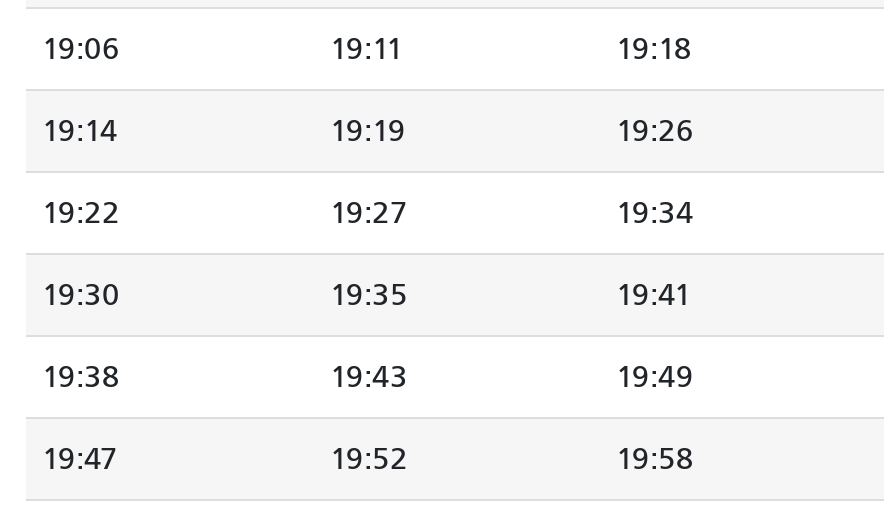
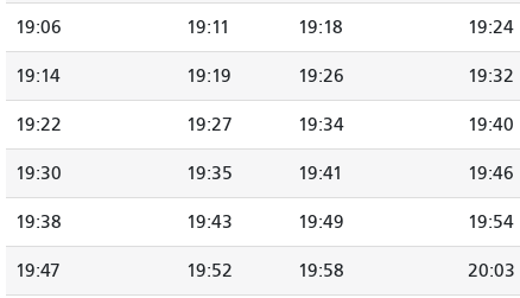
+ 19:24

+ 19:32

+ 19:40

+ 19:46

+ 19:54

+ 20:03
